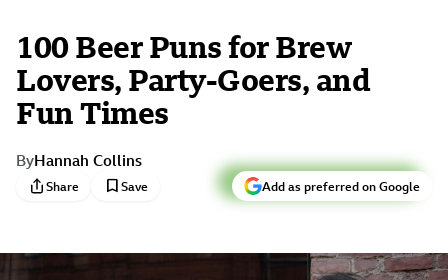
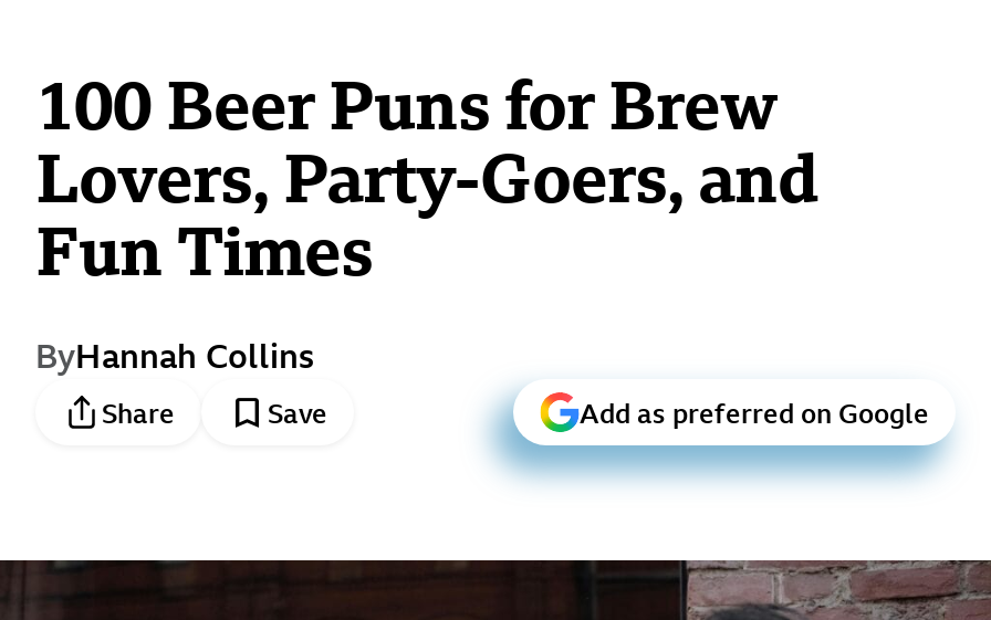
- [image]
+ [image]
